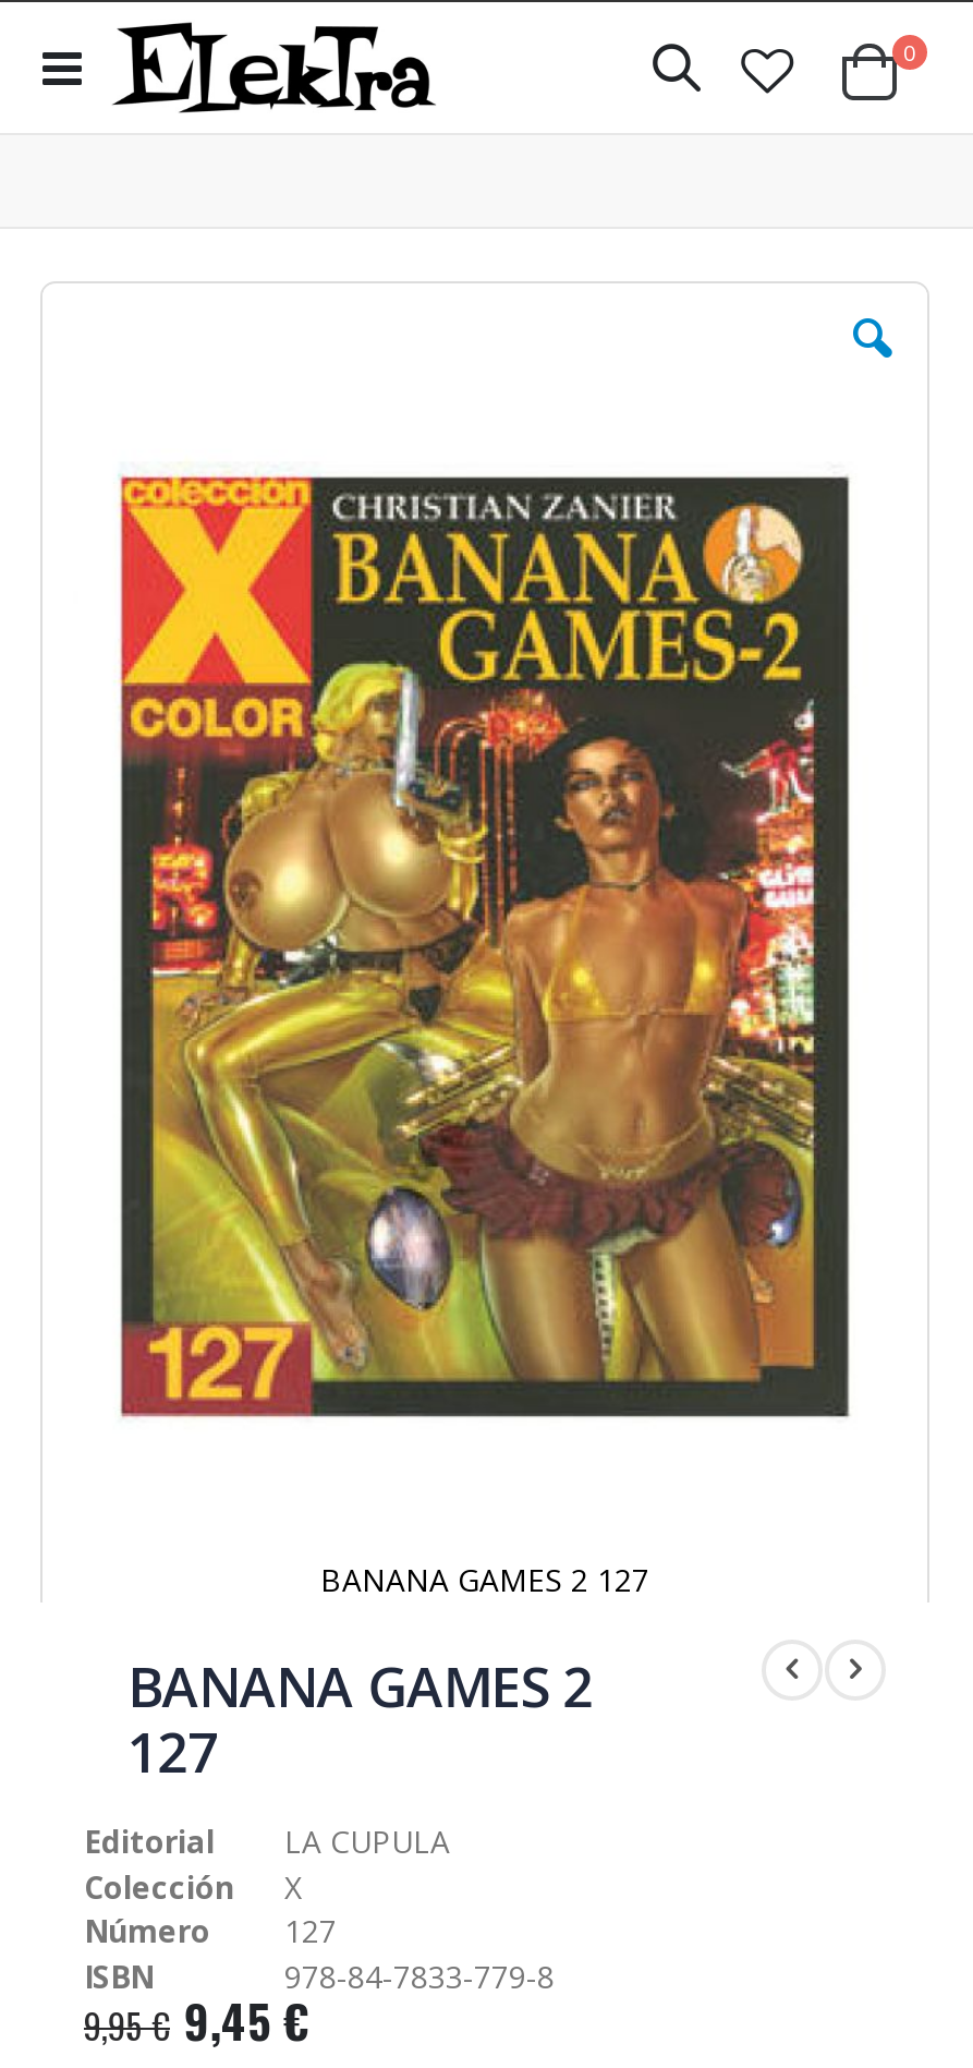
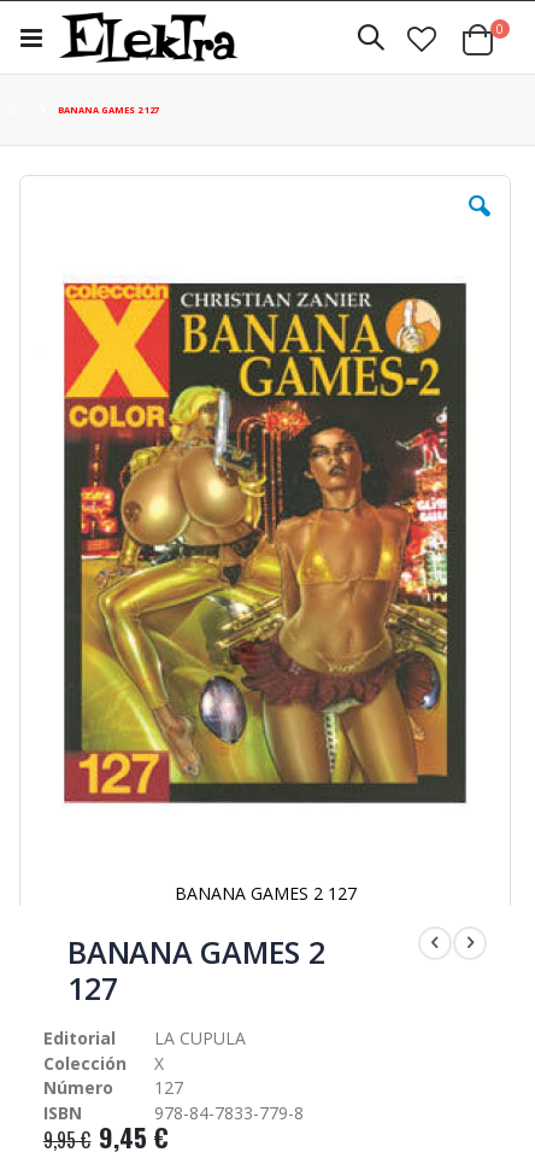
+ BANANA GAMES 2 127
